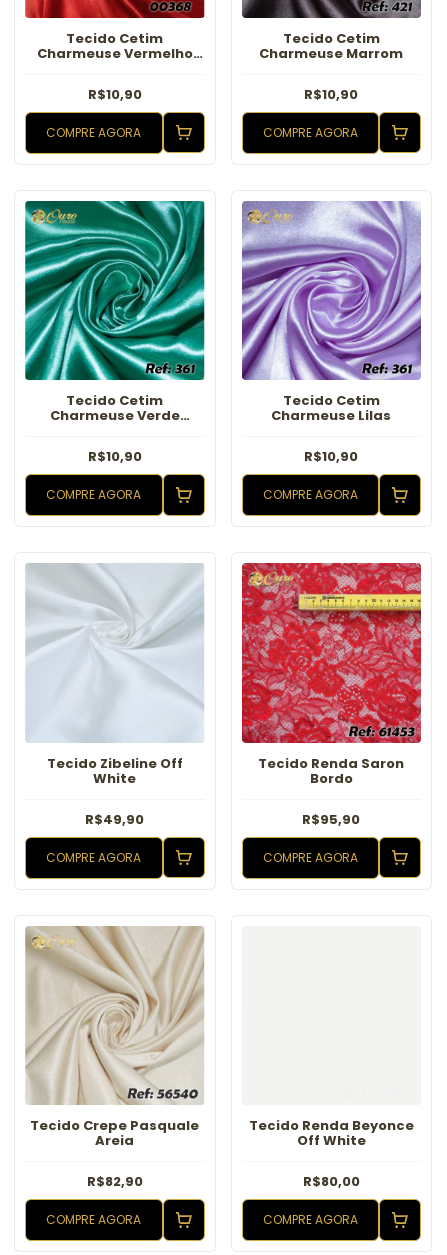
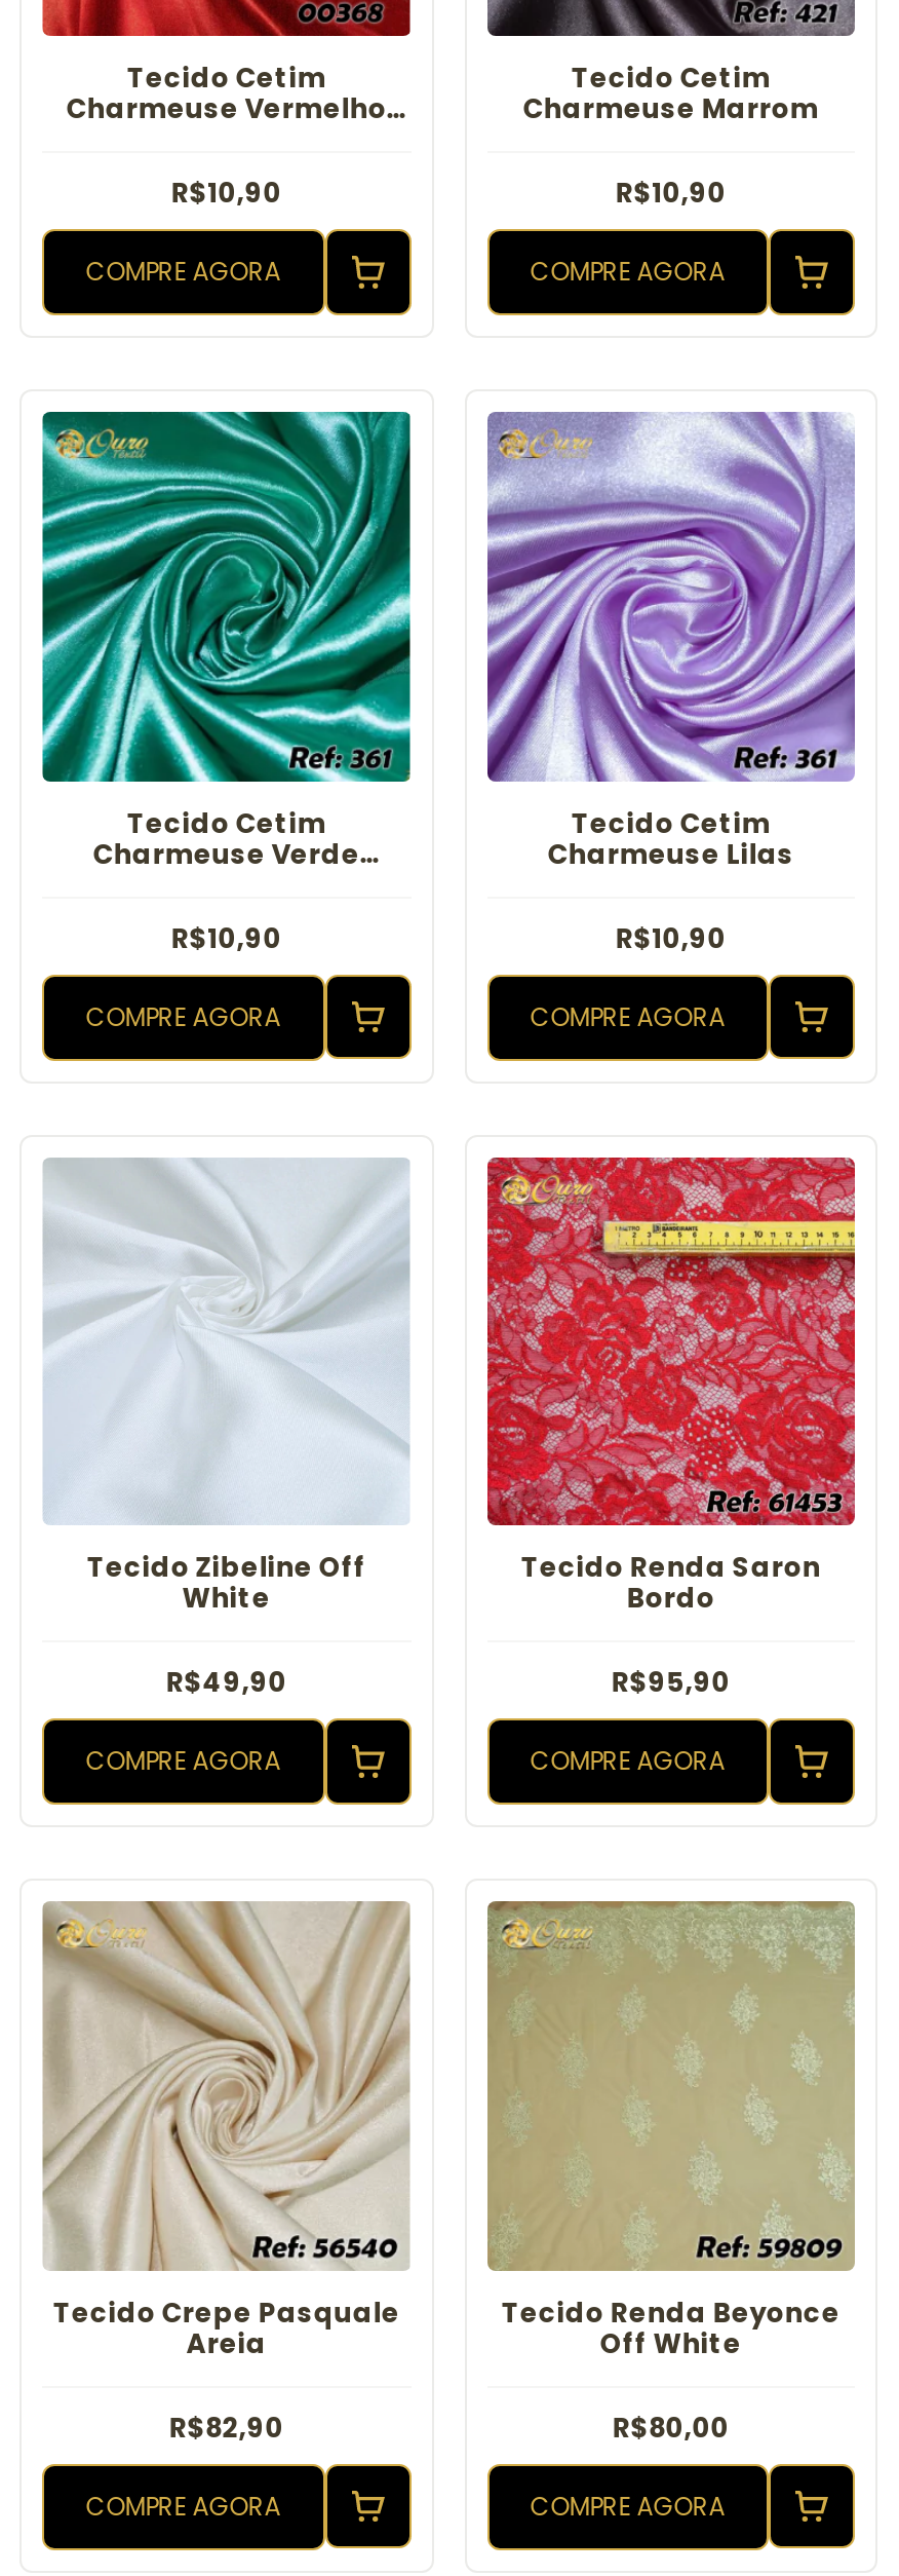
+ [image]
